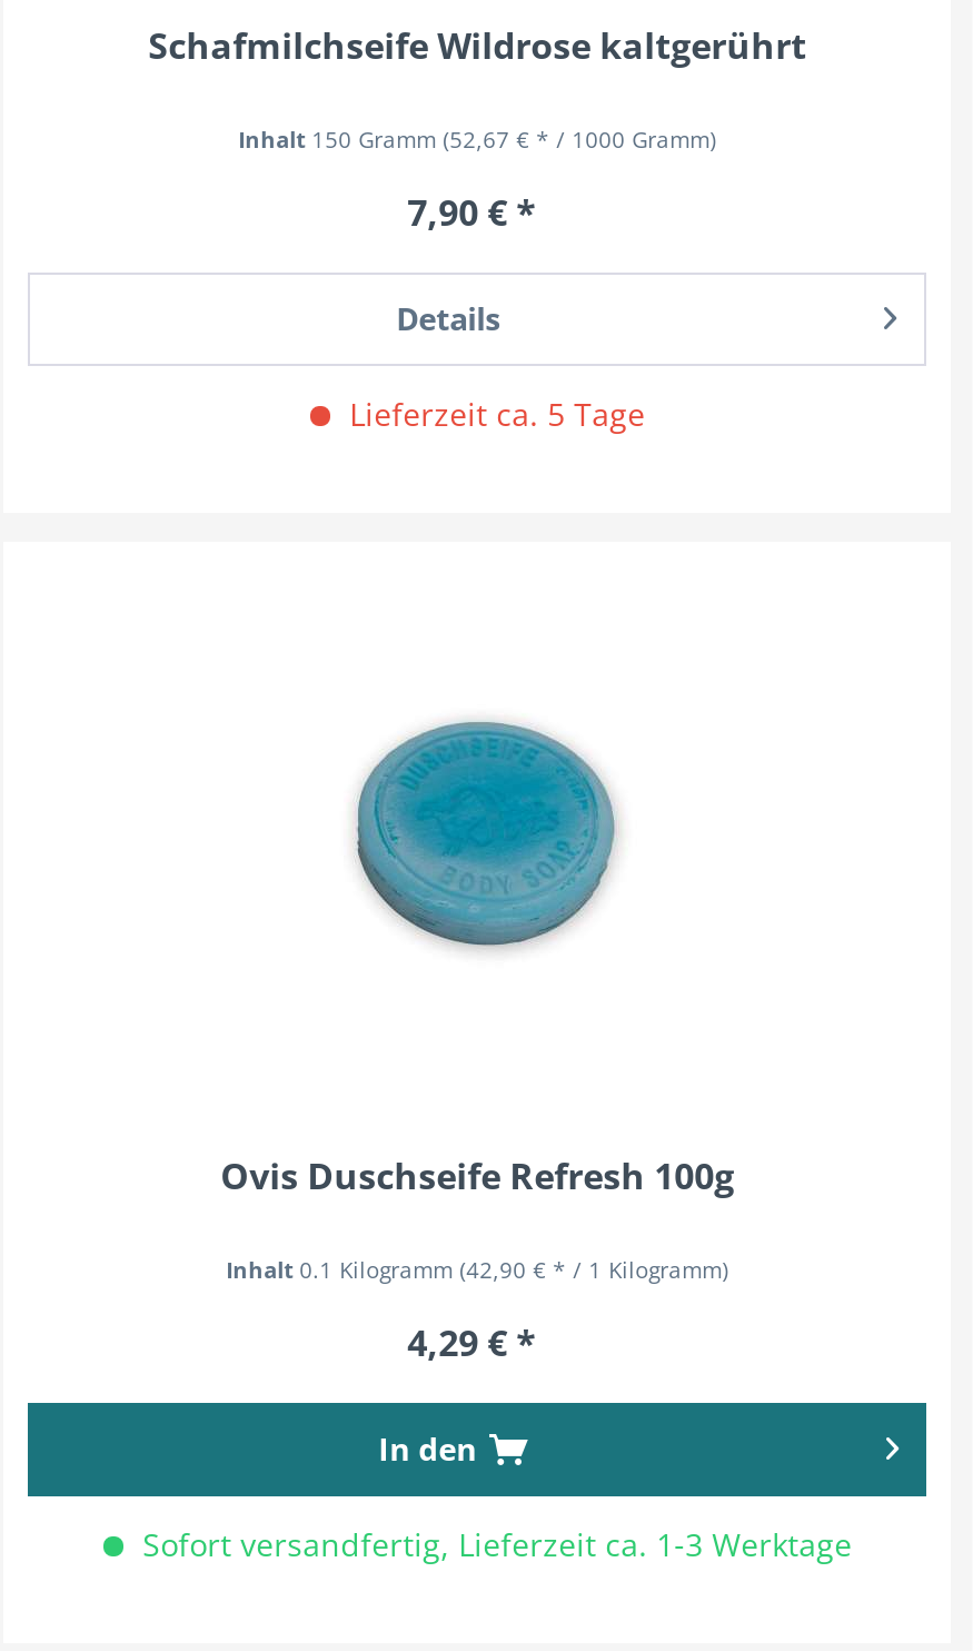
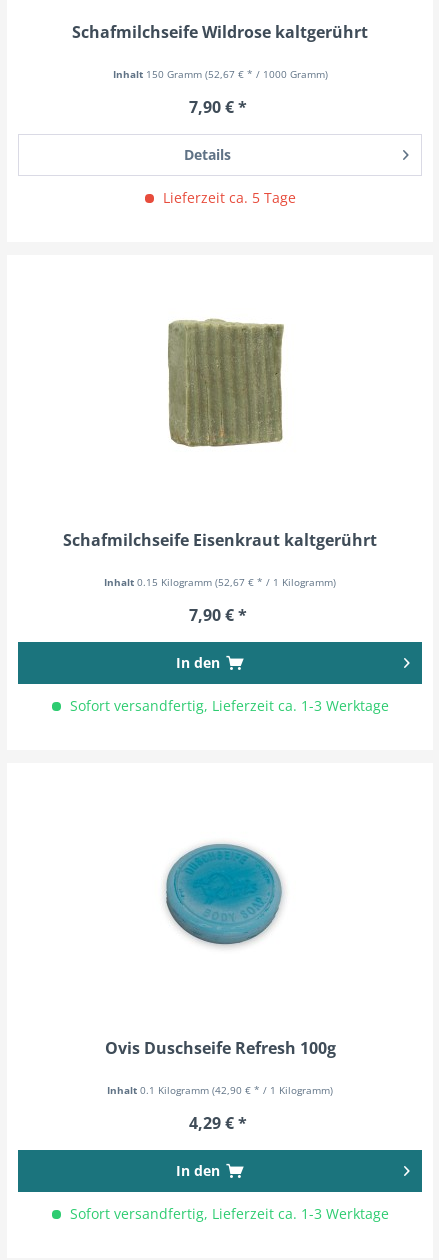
+ Schafmilchseife Eisenkraut kaltgerührt
+ Inhalt 0.15 Kilogramm (52,67 € * / 1 Kilogramm)
+ 7,90 € *
+ In den
+ Sofort versandfertig, Lieferzeit ca. 1-3 Werktage

+ [image]
